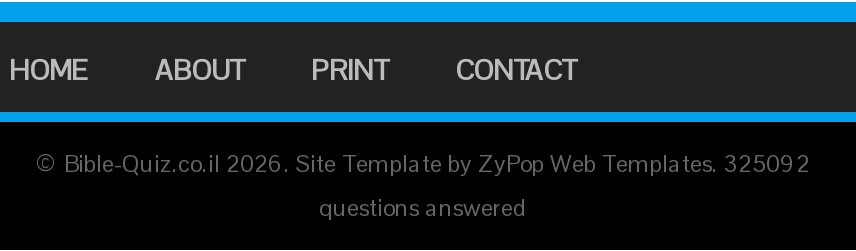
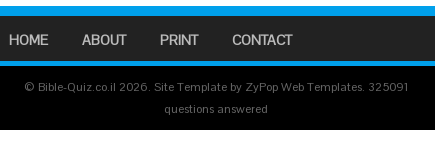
- © Bible-Quiz.co.il 2026. Site Template by ZyPop Web Templates. 325092
+ © Bible-Quiz.co.il 2026. Site Template by ZyPop Web Templates. 325091
